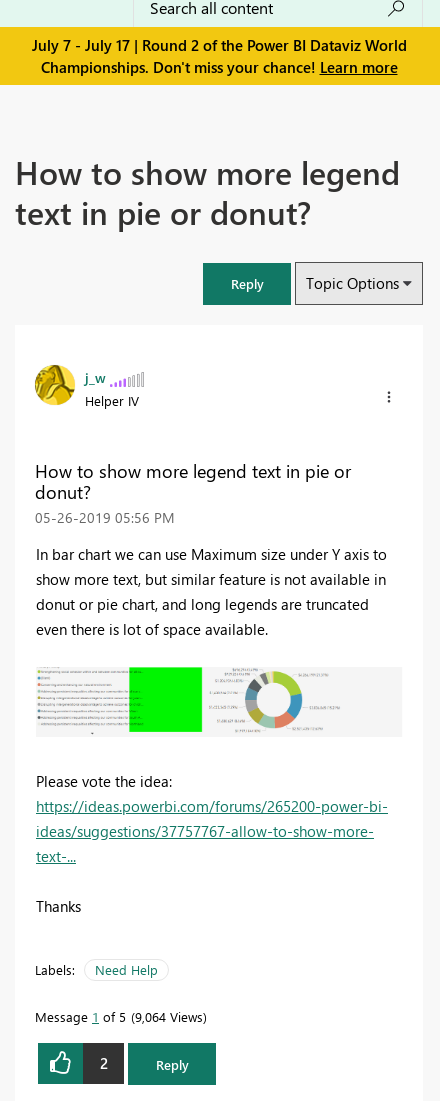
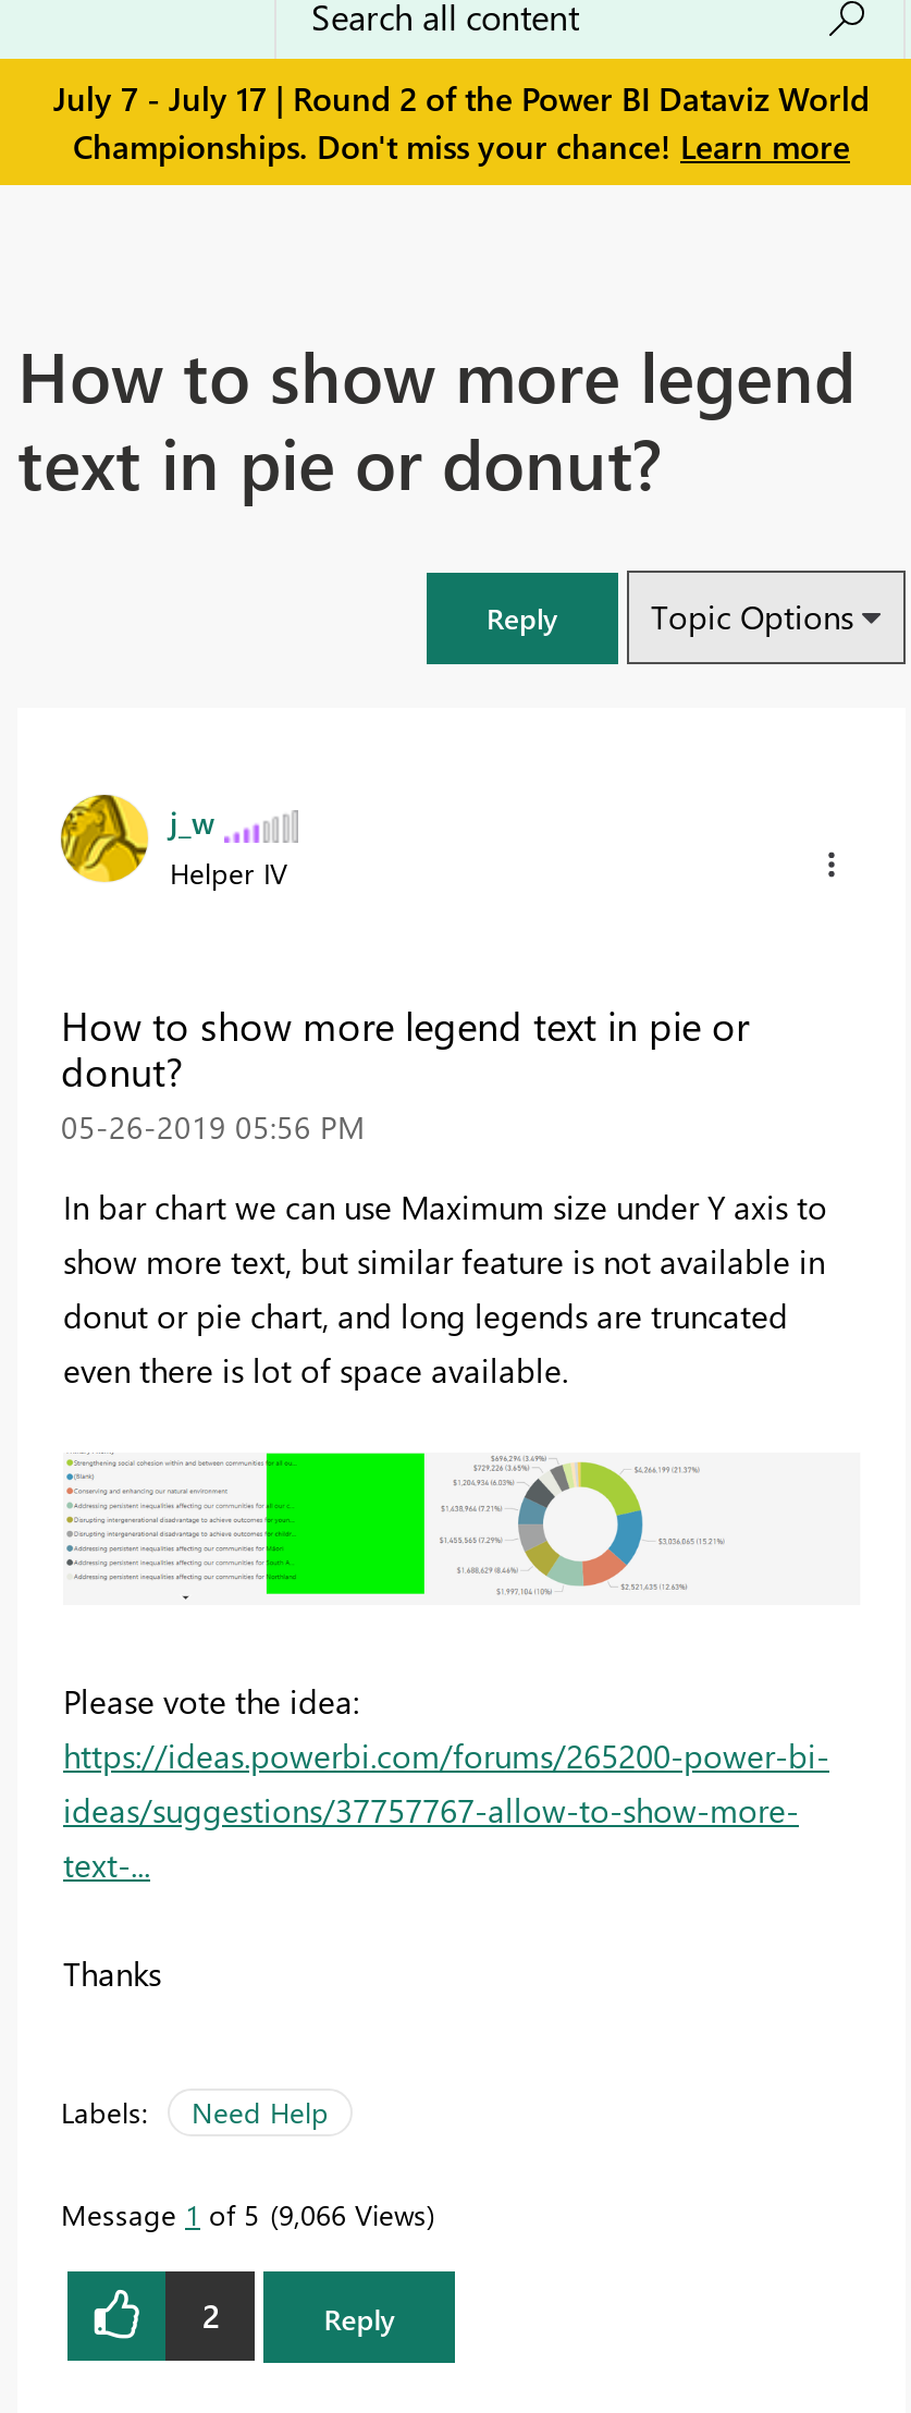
- Message 1 of 5 9,064 Views
+ Message 1 of 5 9,066 Views
